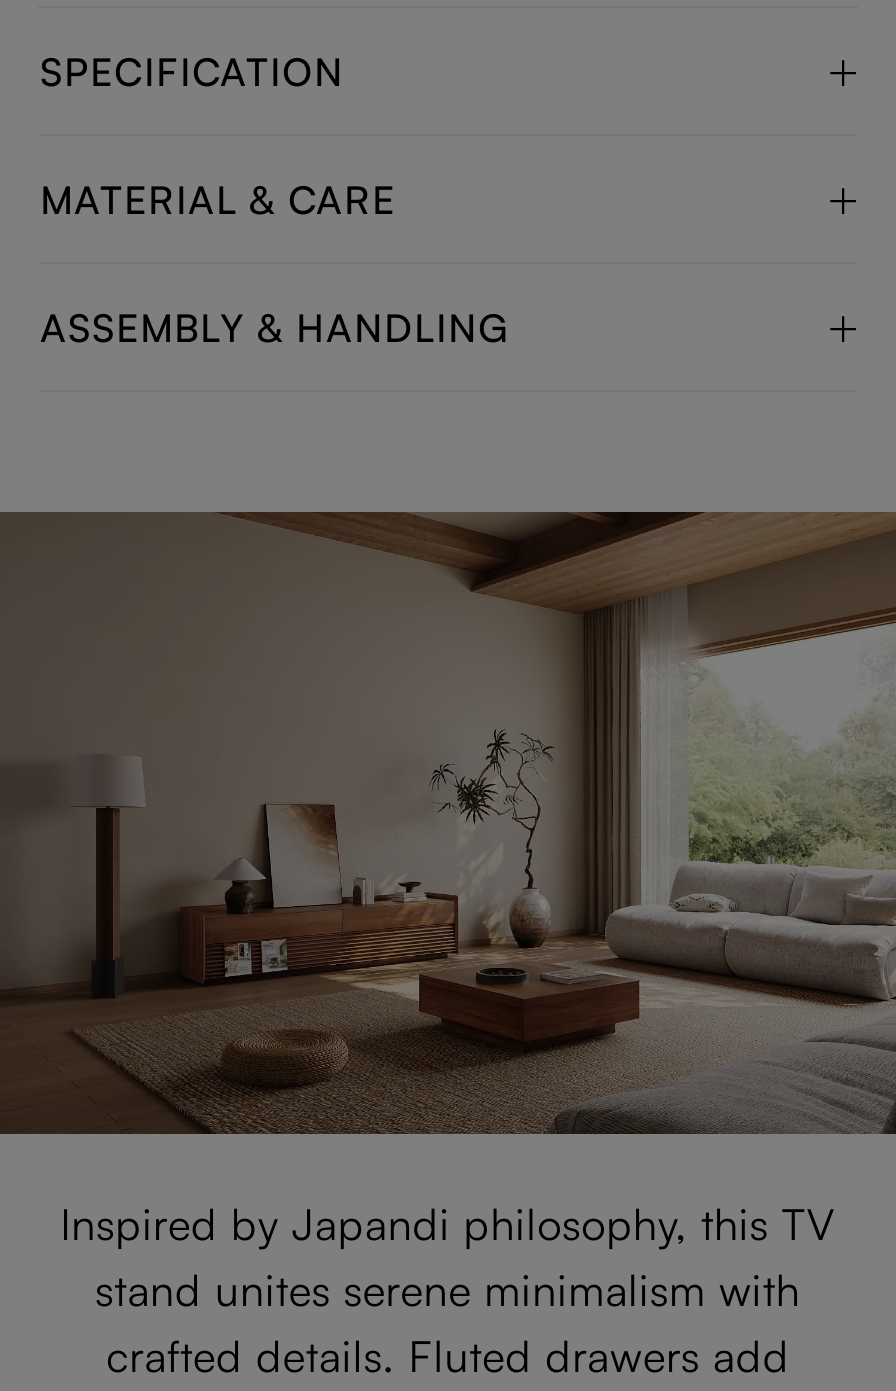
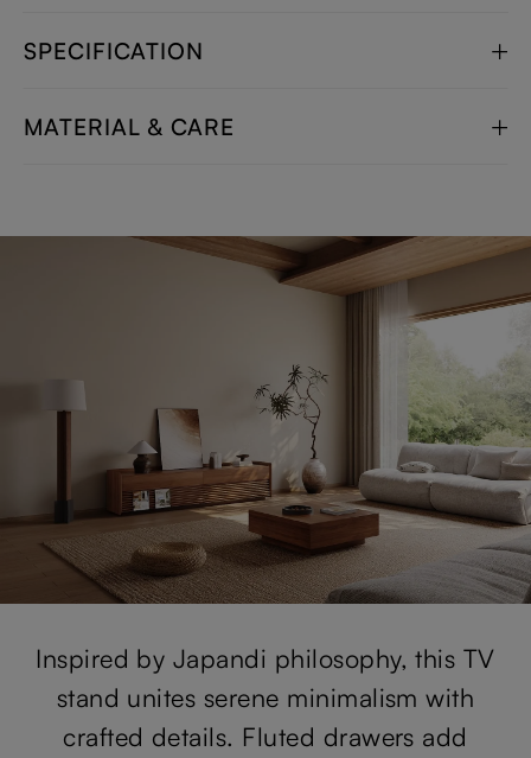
- ASSEMBLY & HANDLING
